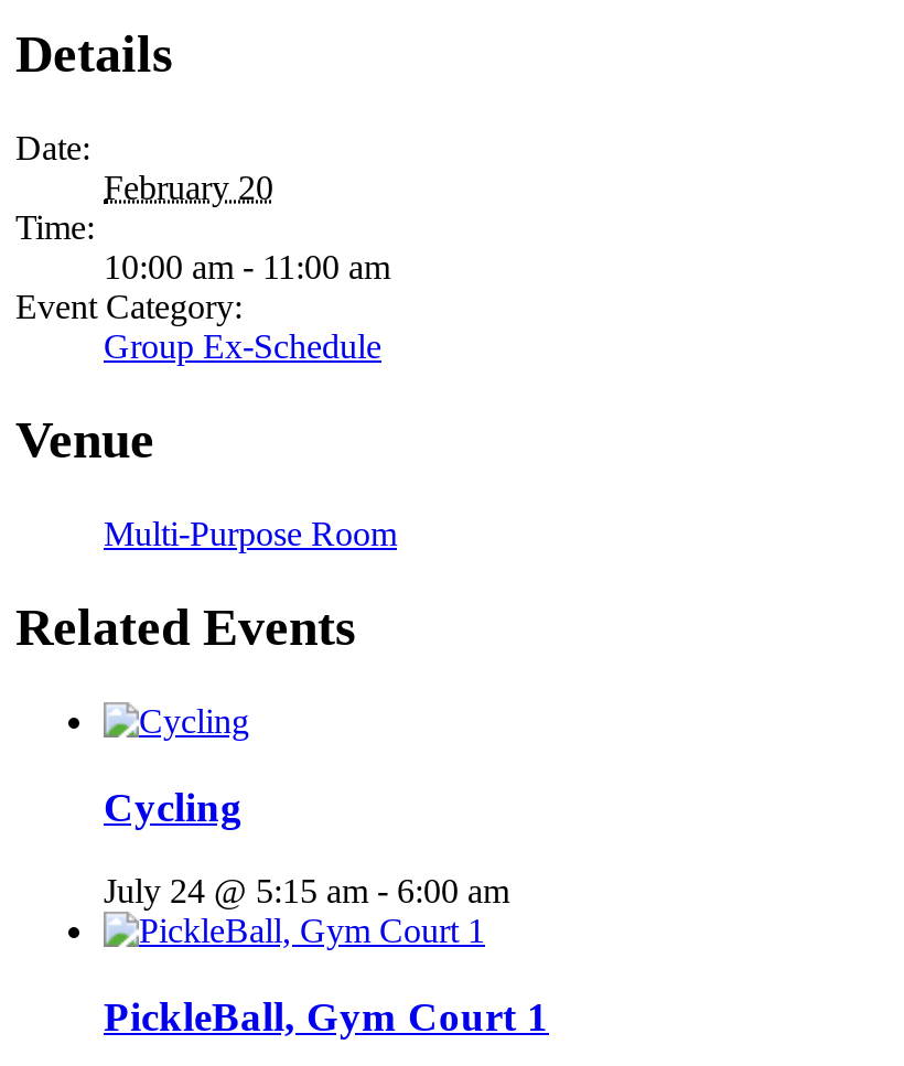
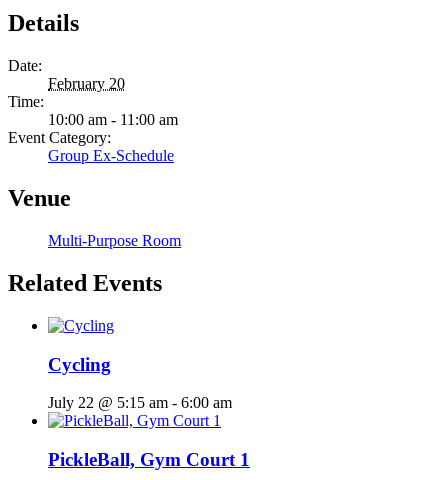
- July 24 @ 5:15 am - 6:00 am
+ July 22 @ 5:15 am - 6:00 am
